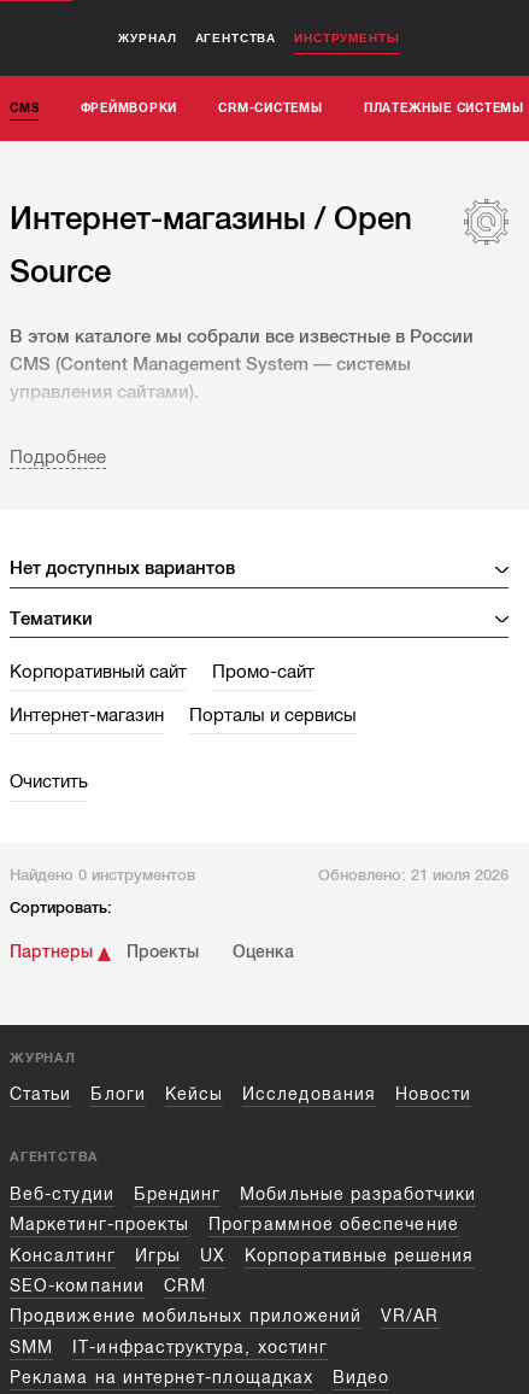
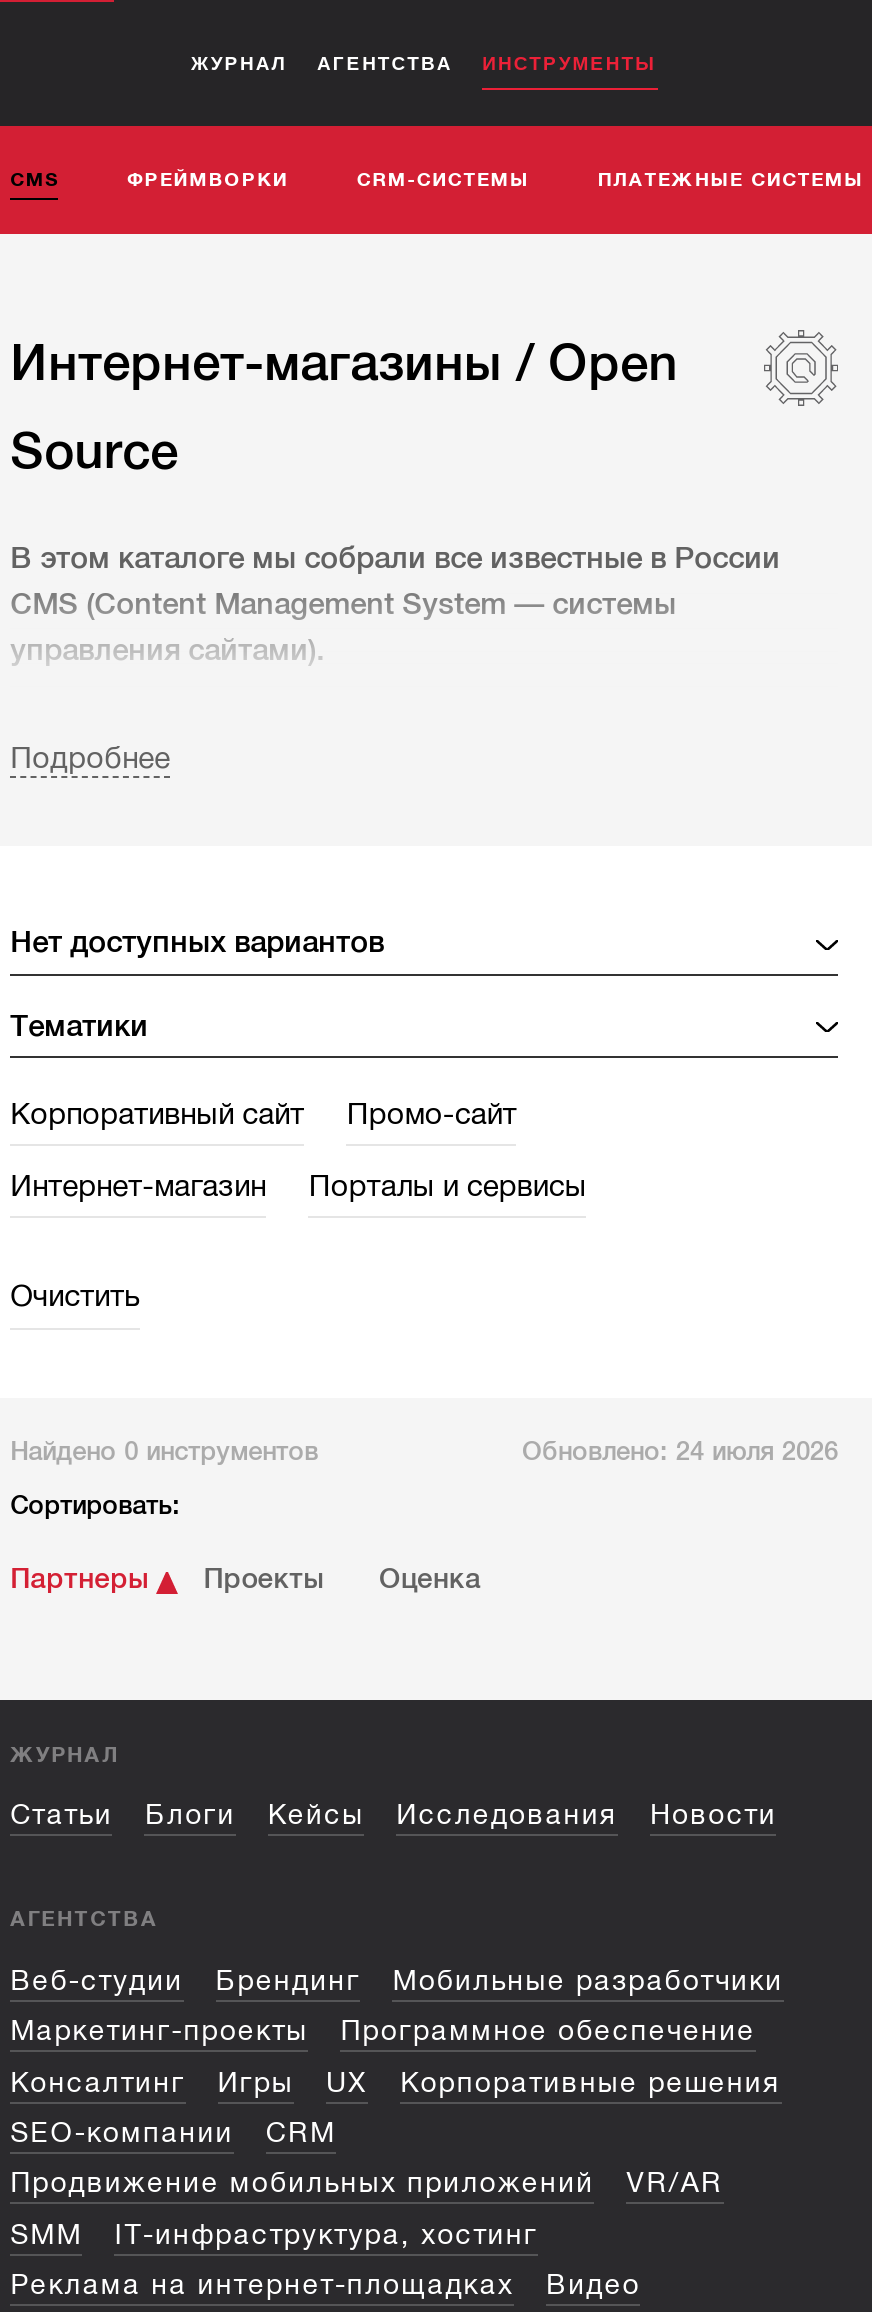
- Обновлено: 21 июля 2026
+ Обновлено: 24 июля 2026
